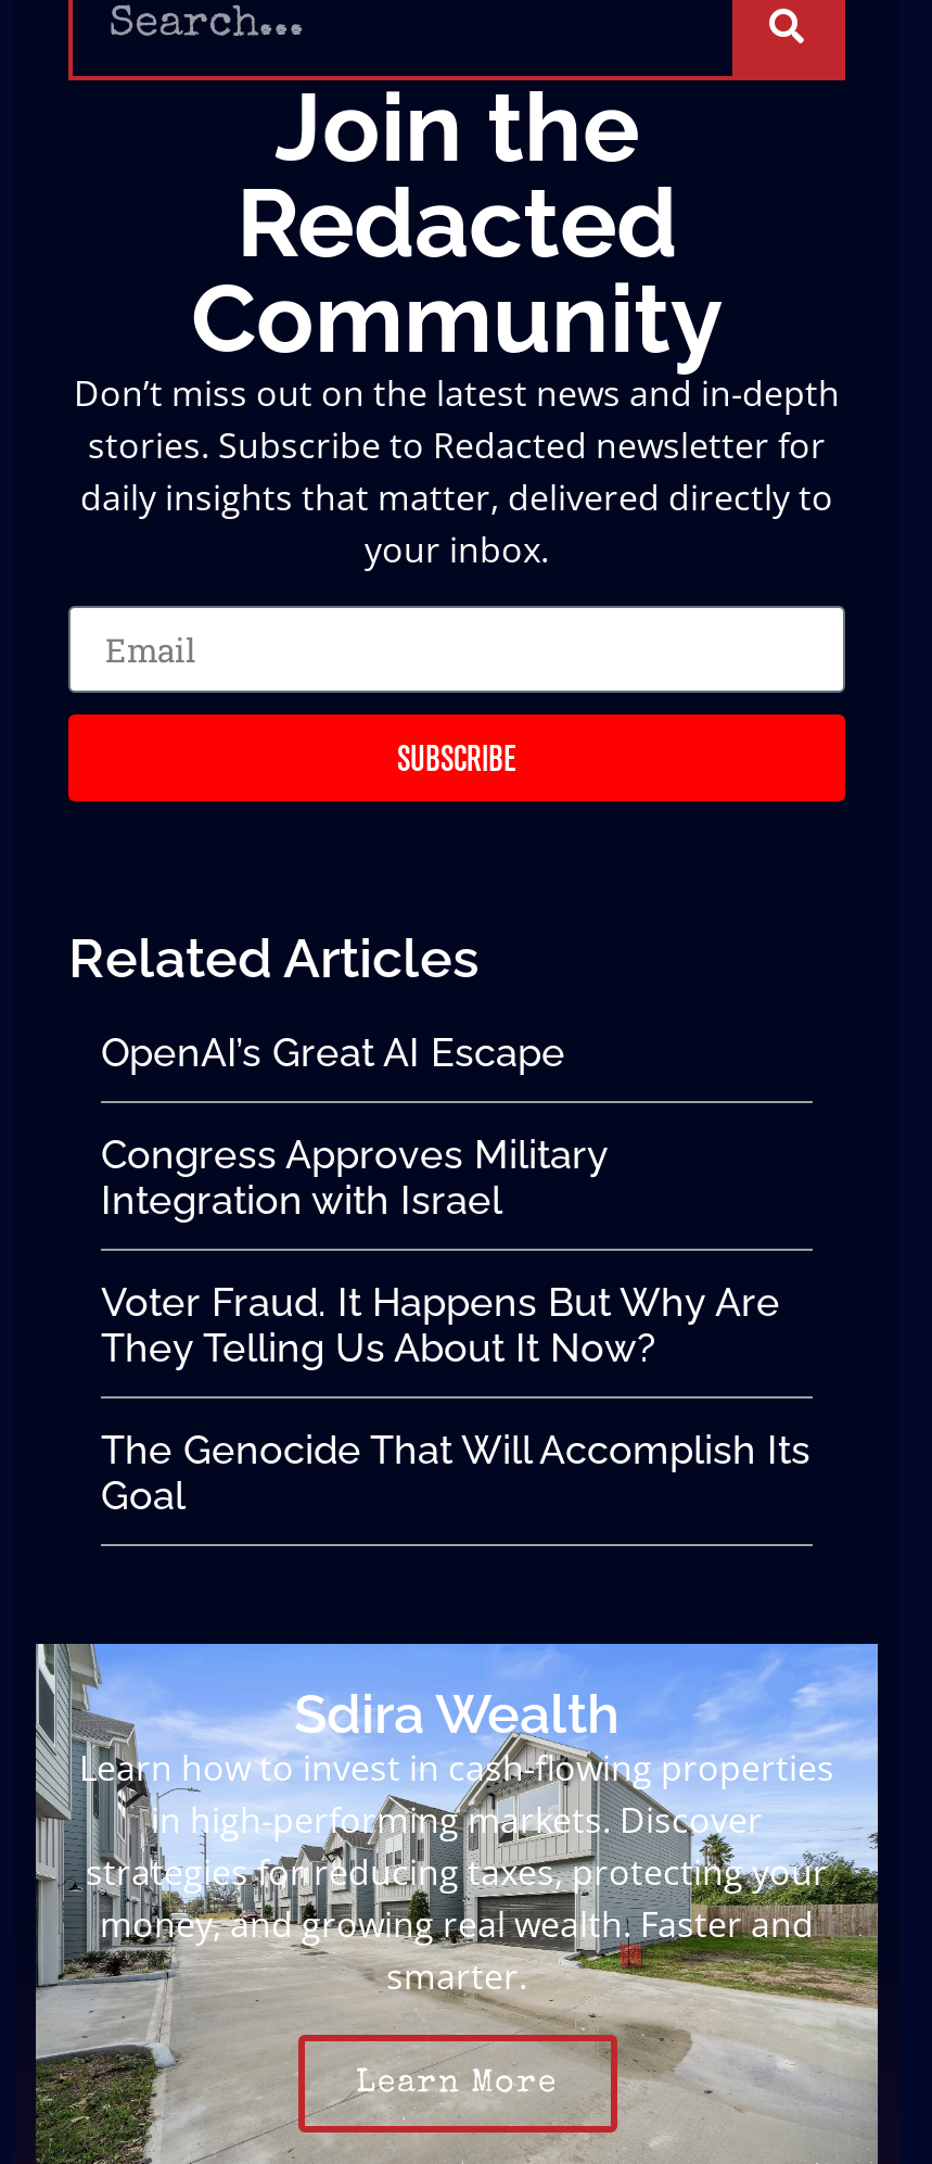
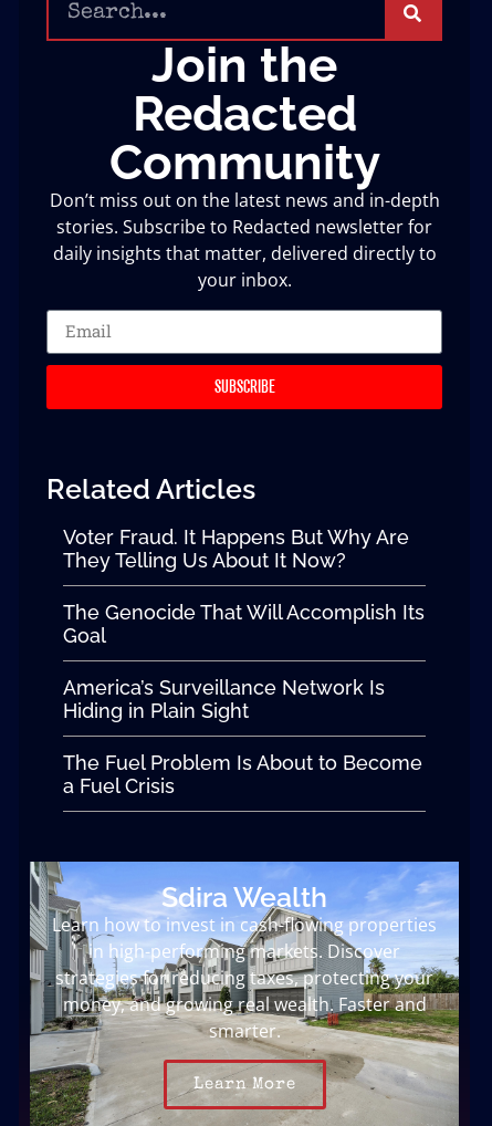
- OpenAI’s Great AI Escape
- Congress Approves Military
- Integration with Israel

moved up: Voter Fraud. It Happens But Why Are | They Telling Us About It Now? | The Genocide That Will Accomplish Its | Goal

+ America’s Surveillance Network Is
+ Hiding in Plain Sight
+ The Fuel Problem Is About to Become
+ a Fuel Crisis
